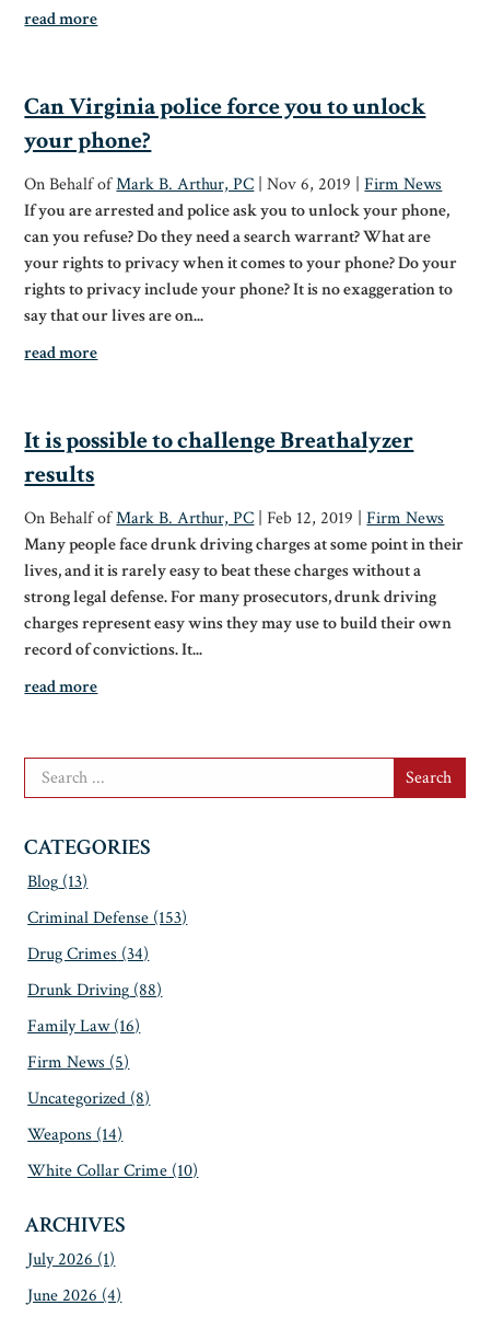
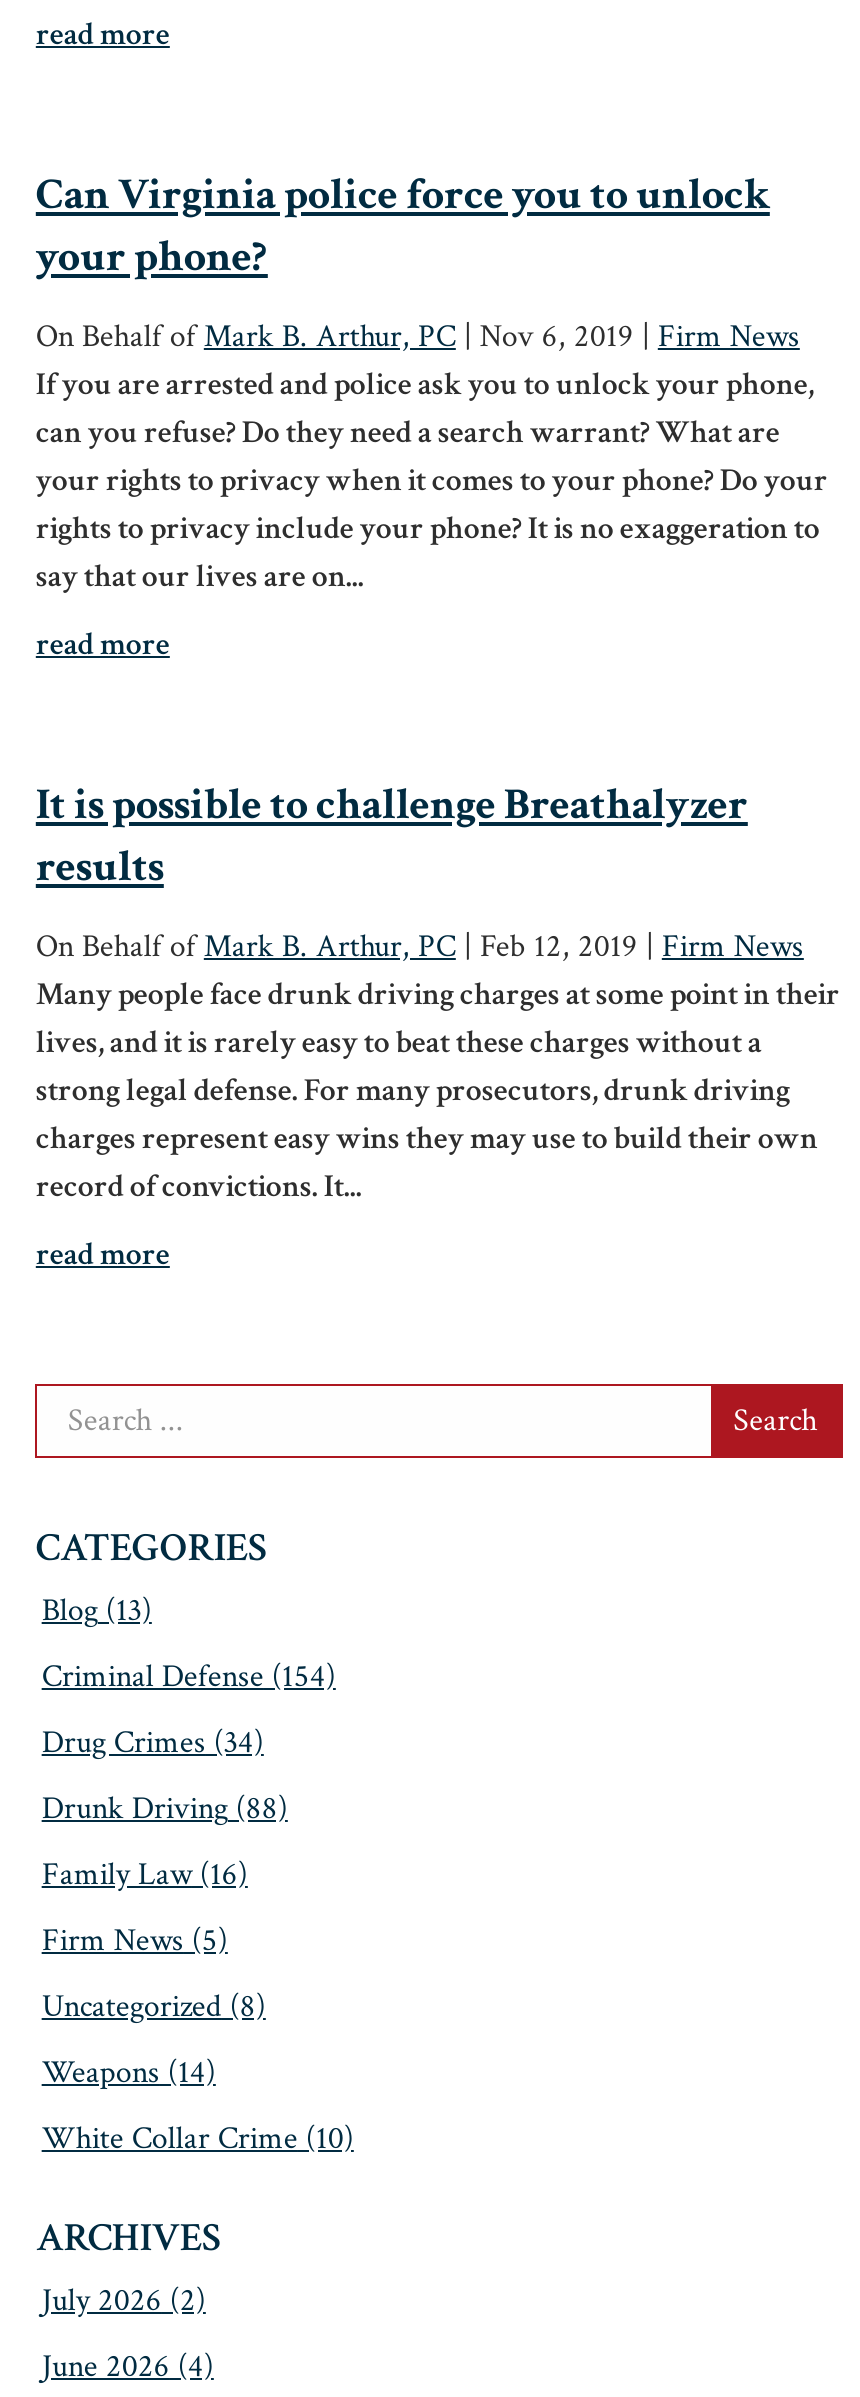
- Criminal Defense(153)
+ Criminal Defense(154)

- July 2026(1)
+ July 2026(2)
